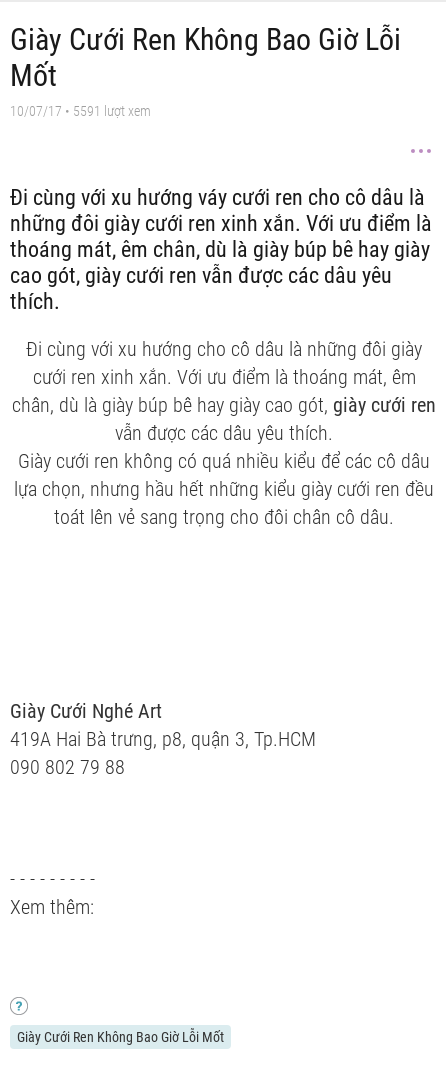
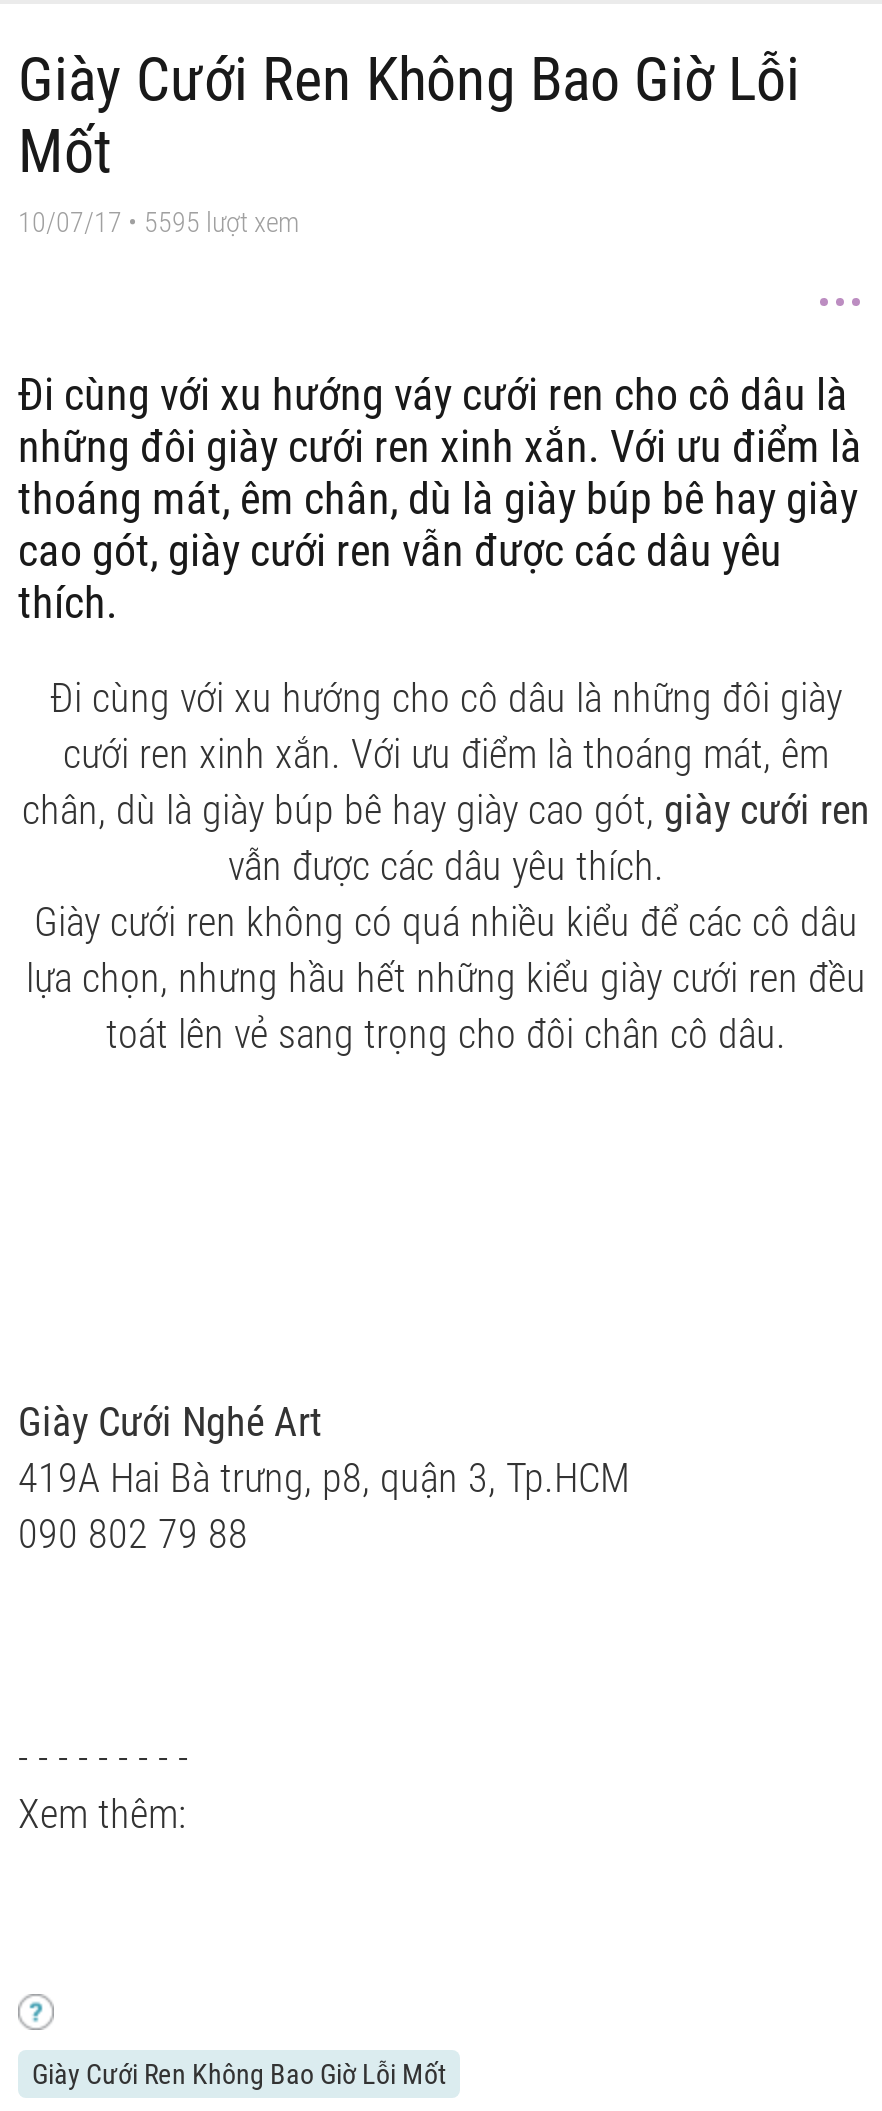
- 10/07/17 • 5591 lượt xem
+ 10/07/17 • 5595 lượt xem
